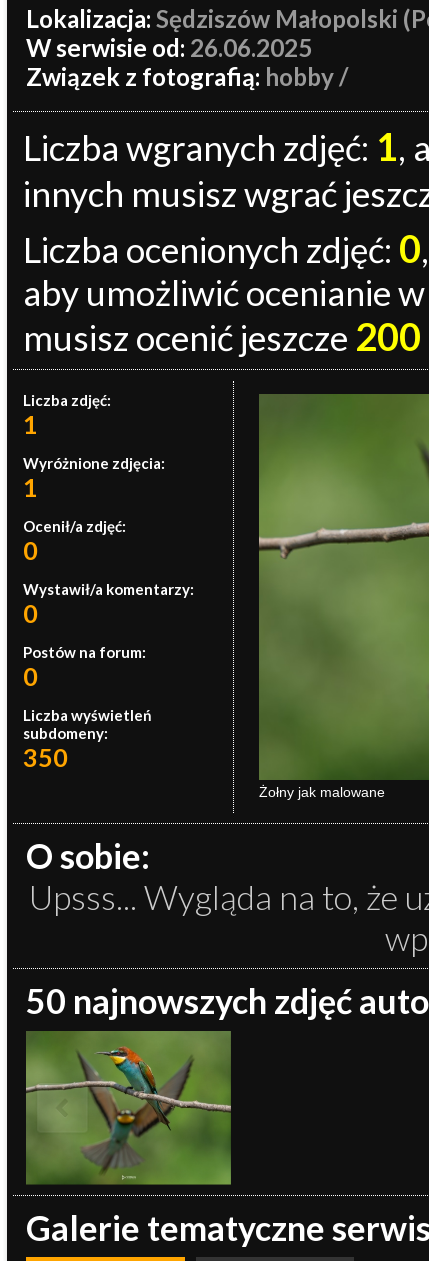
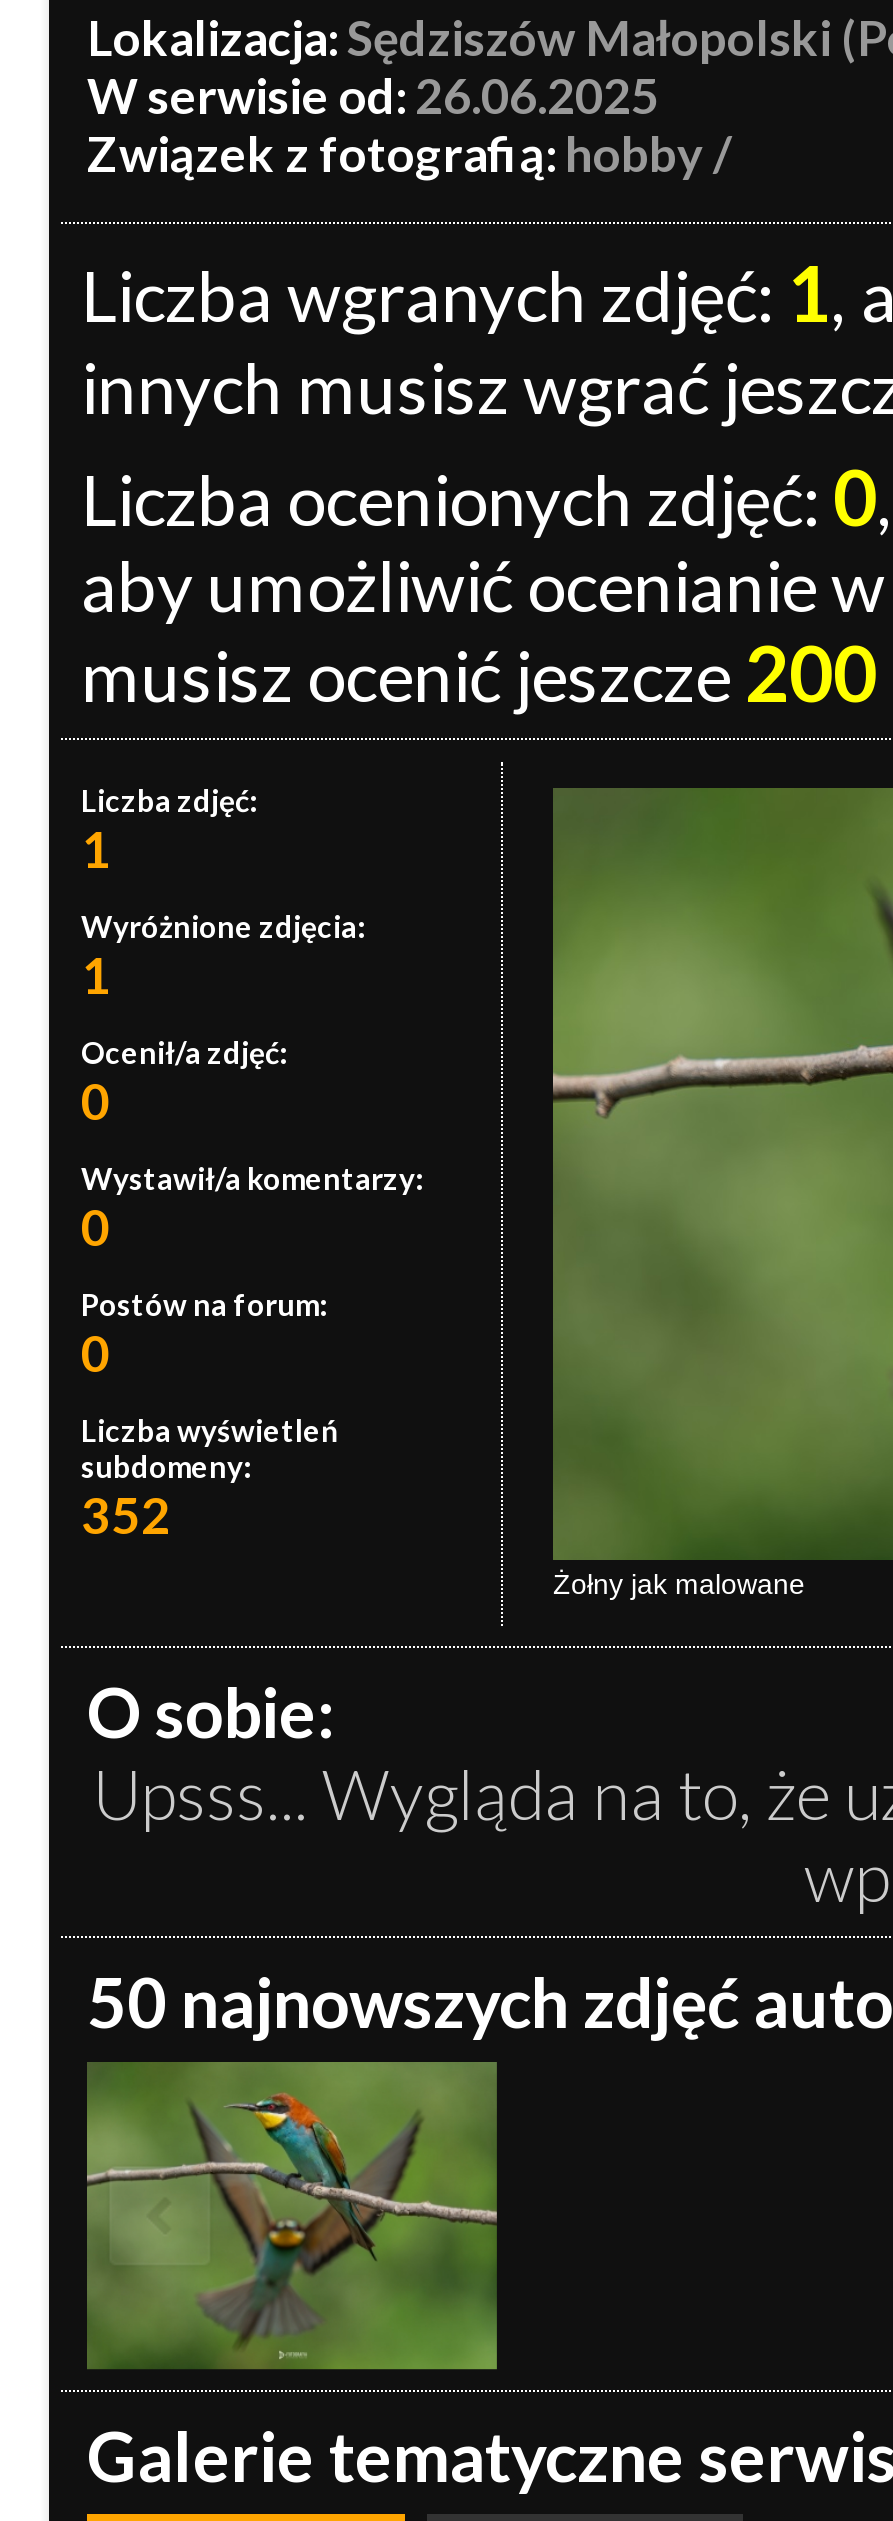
- 350
+ 352
